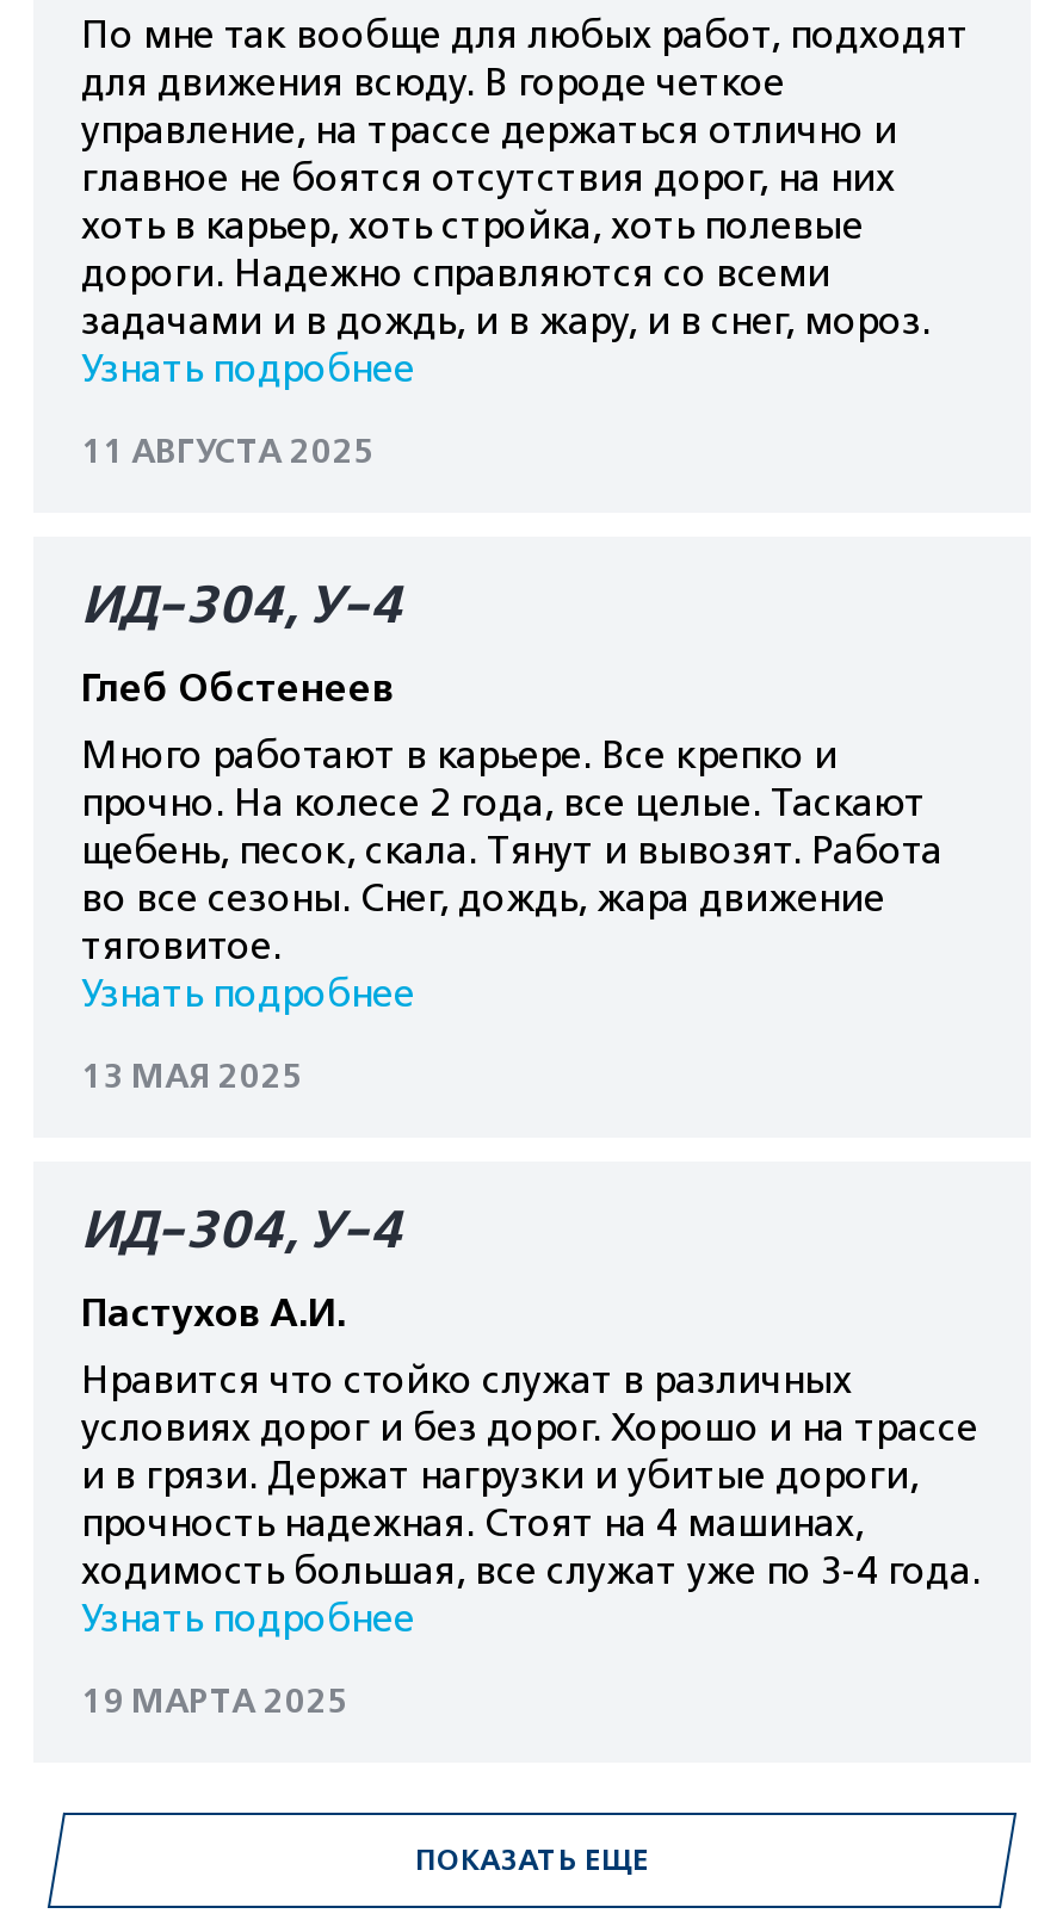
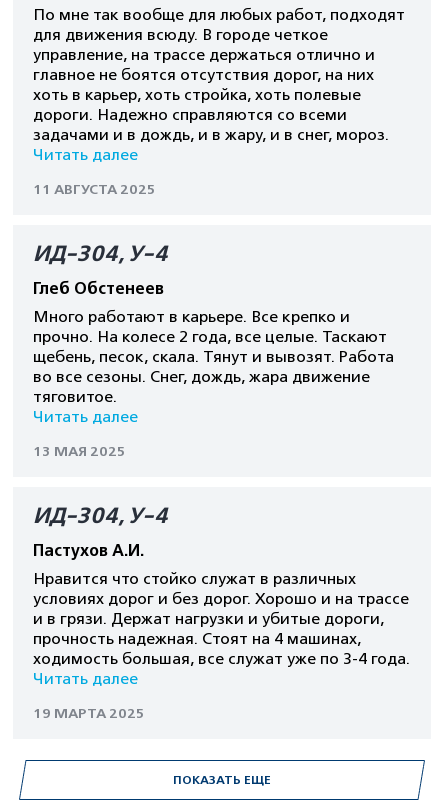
- Узнать подробнее
+ Читать далее

- Узнать подробнее
+ Читать далее

- Узнать подробнее
+ Читать далее
